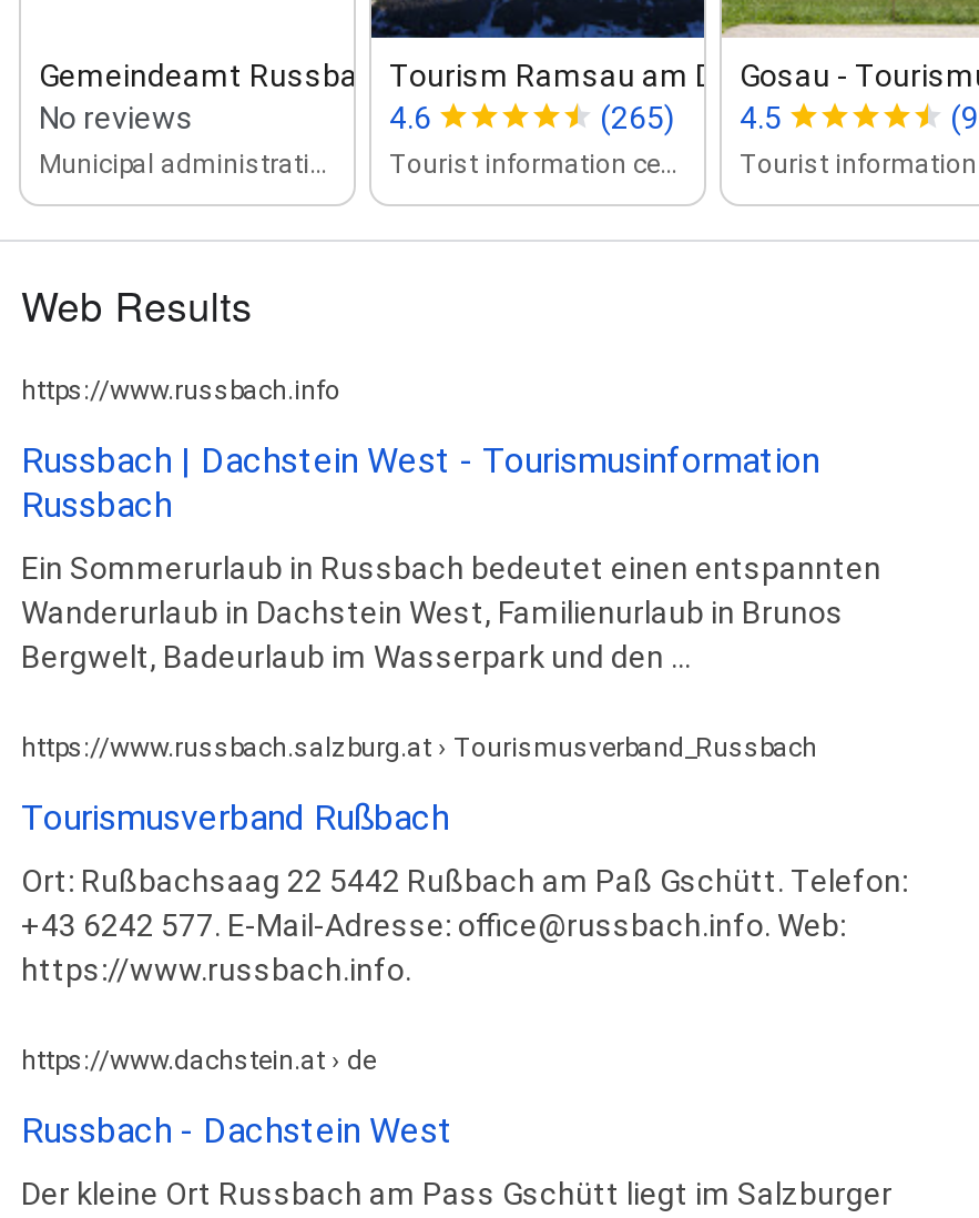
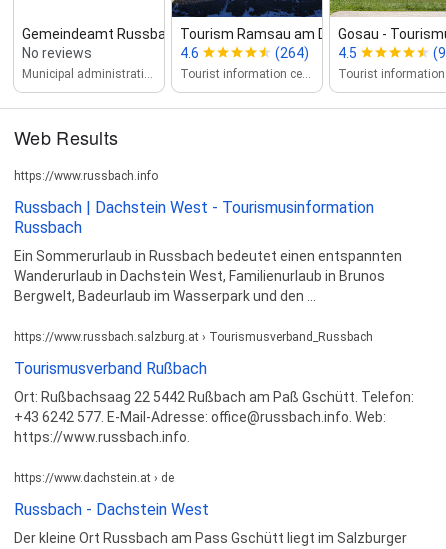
- (265) 4.5
+ (264) 4.5
